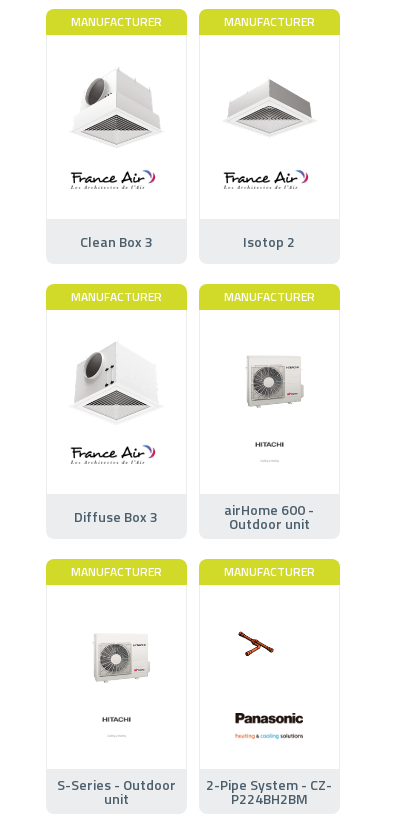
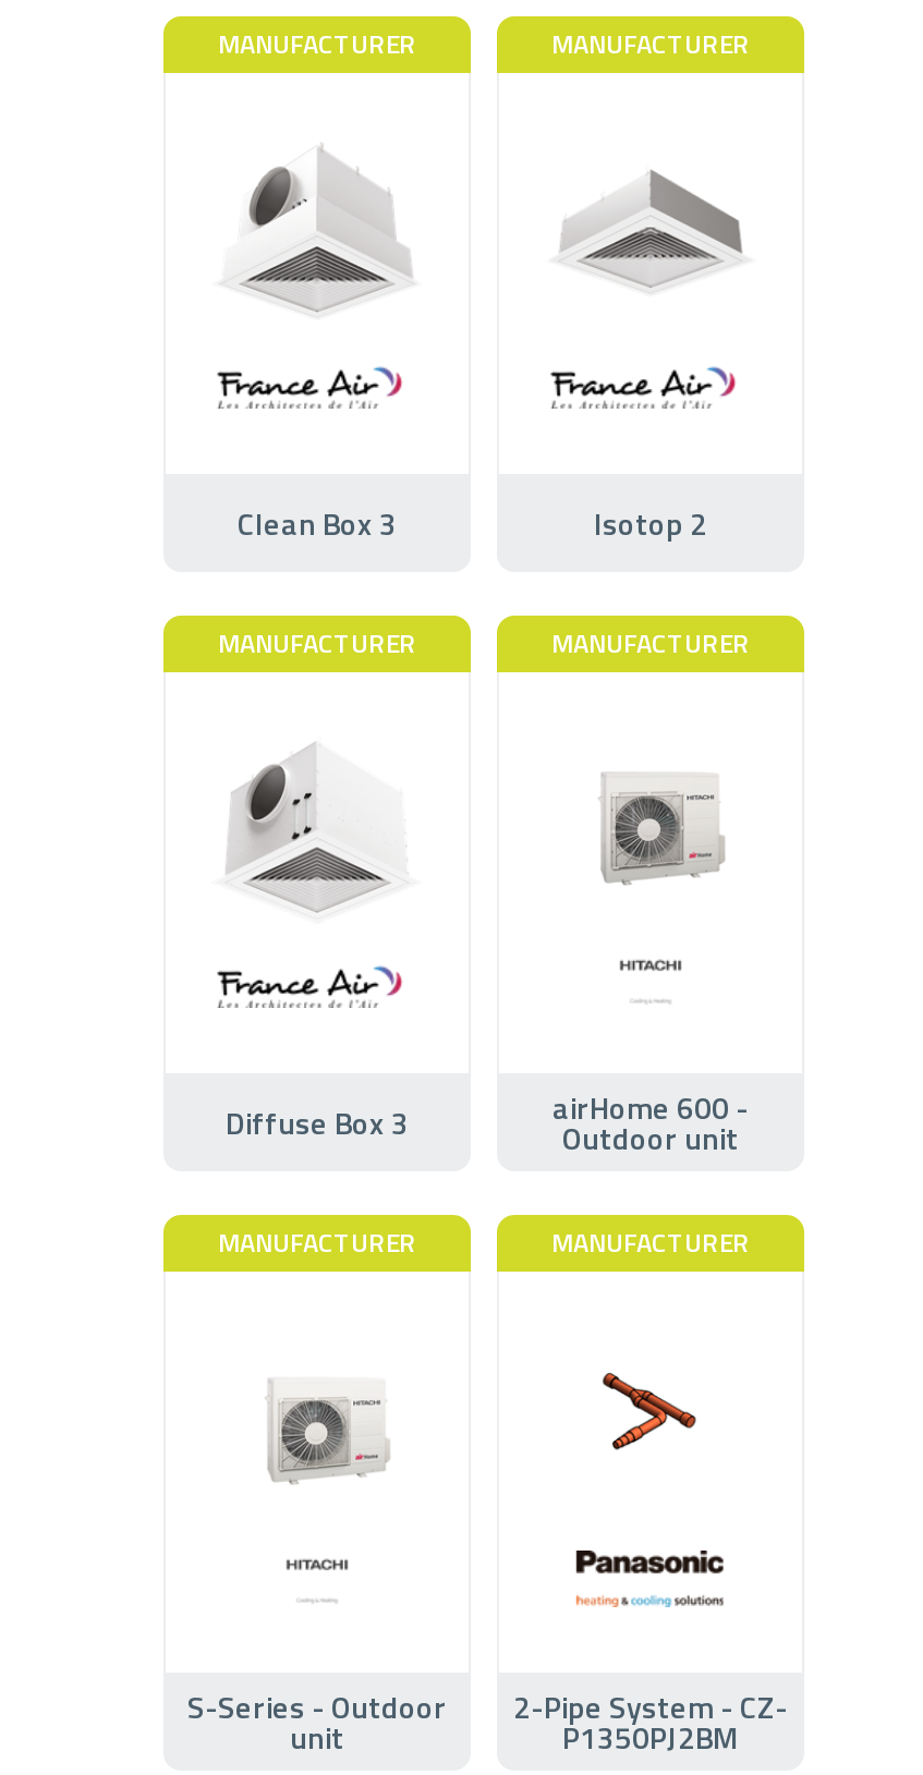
- [image]
+ [image]

- P224BH2BM
+ P1350PJ2BM
